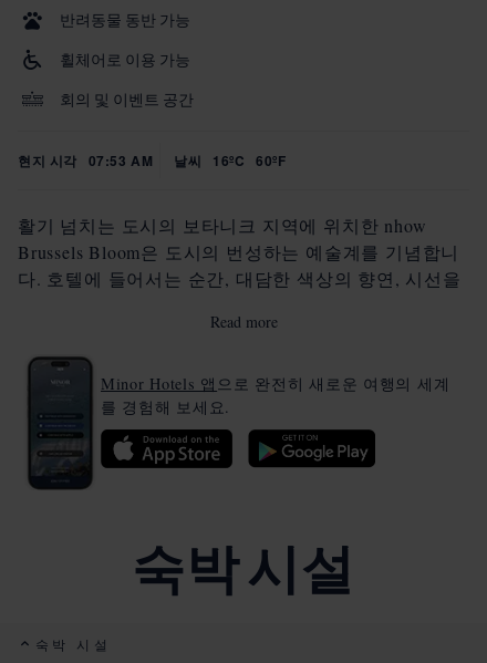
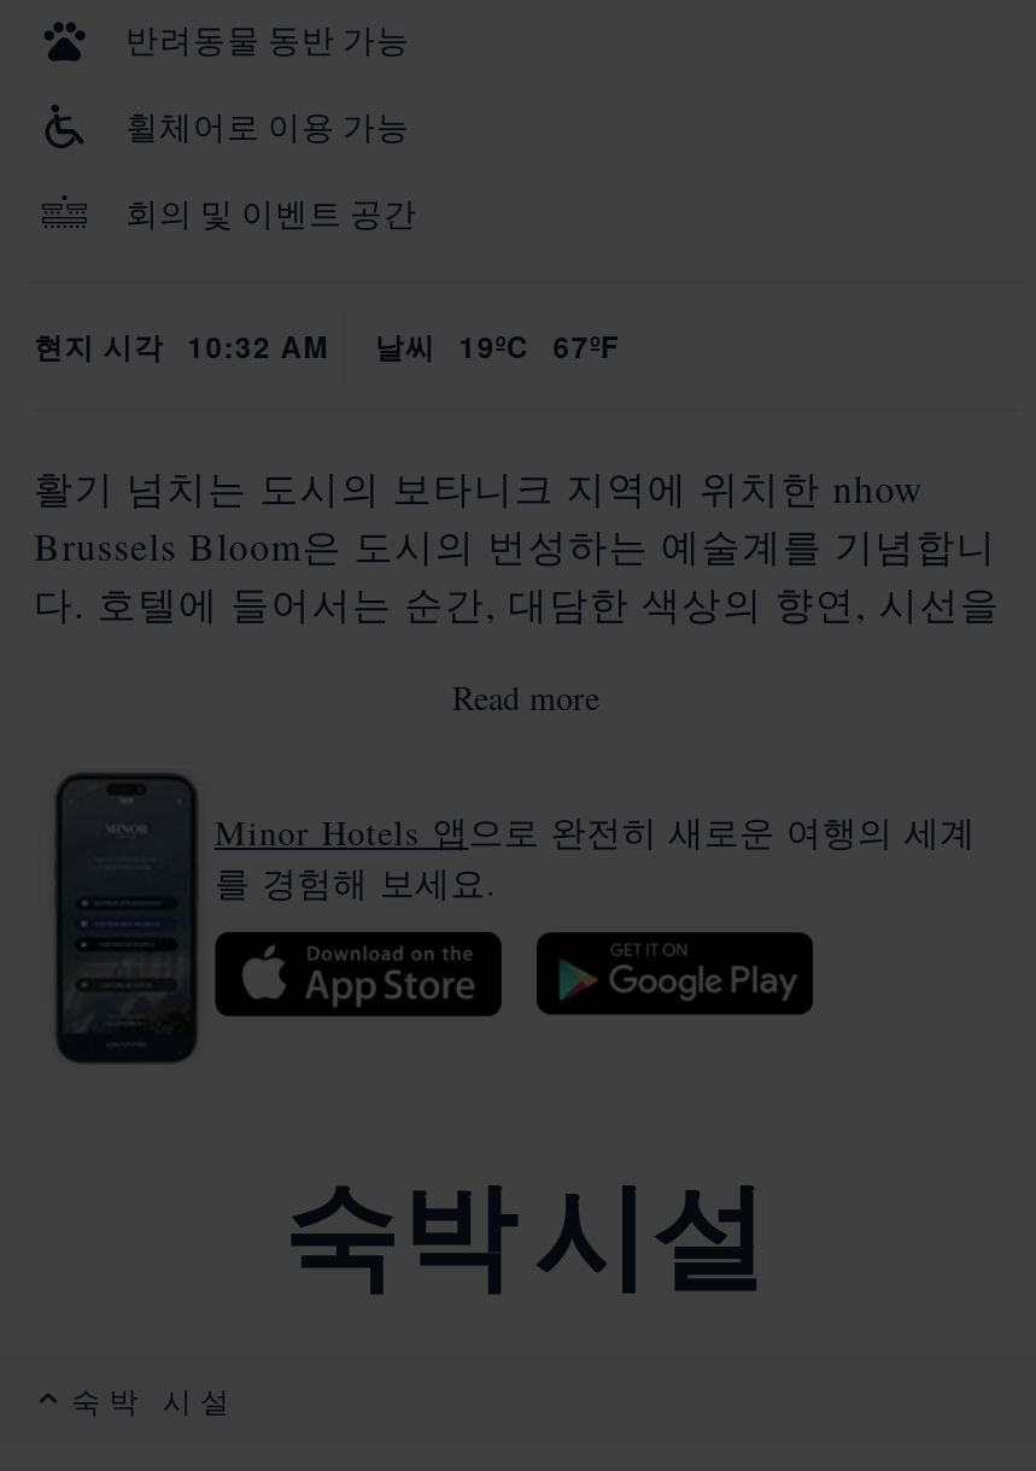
- 현지 시각 07:53 AM
+ 현지 시각 10:32 AM

- 날씨 16ºC 60ºF
+ 날씨 19ºC 67ºF
